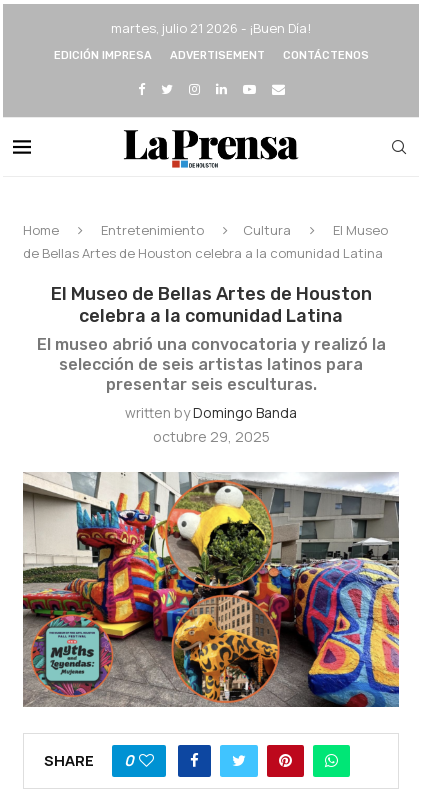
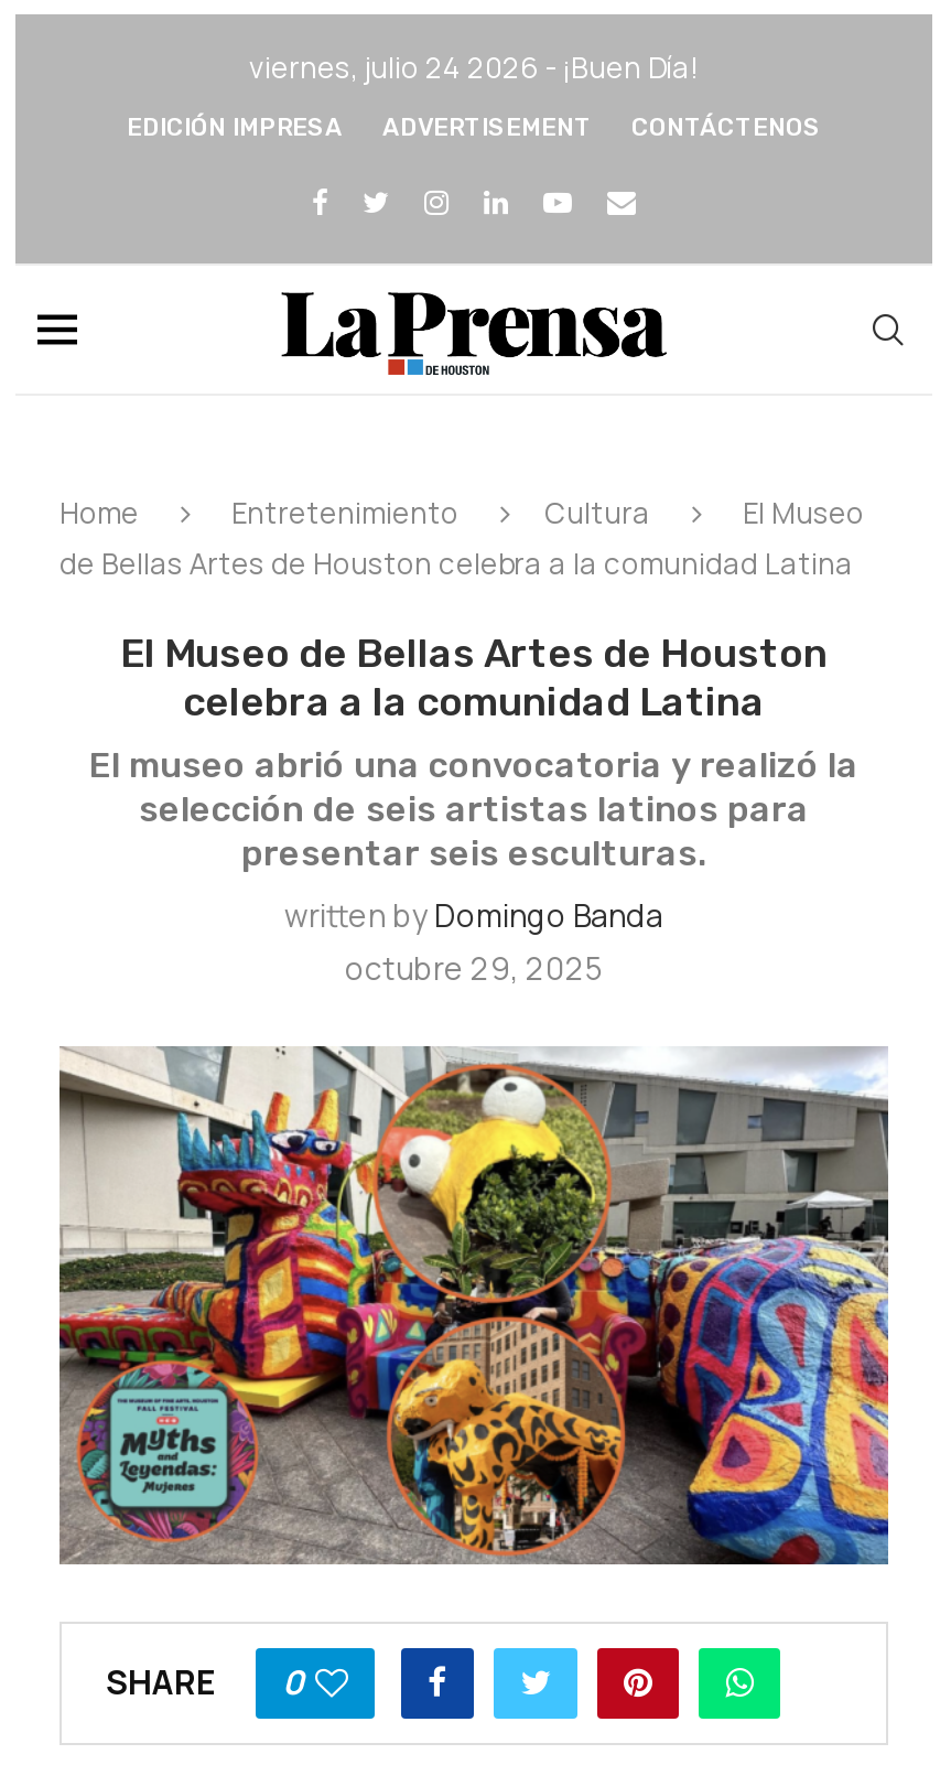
- martes, julio 21 2026 - ¡Buen Día!
+ viernes, julio 24 2026 - ¡Buen Día!
